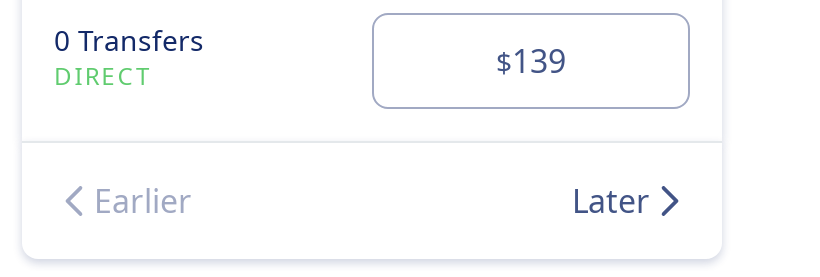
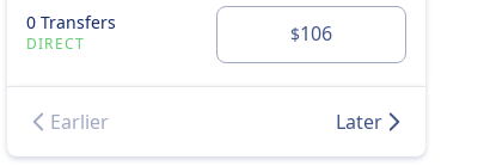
- $139
+ $106
